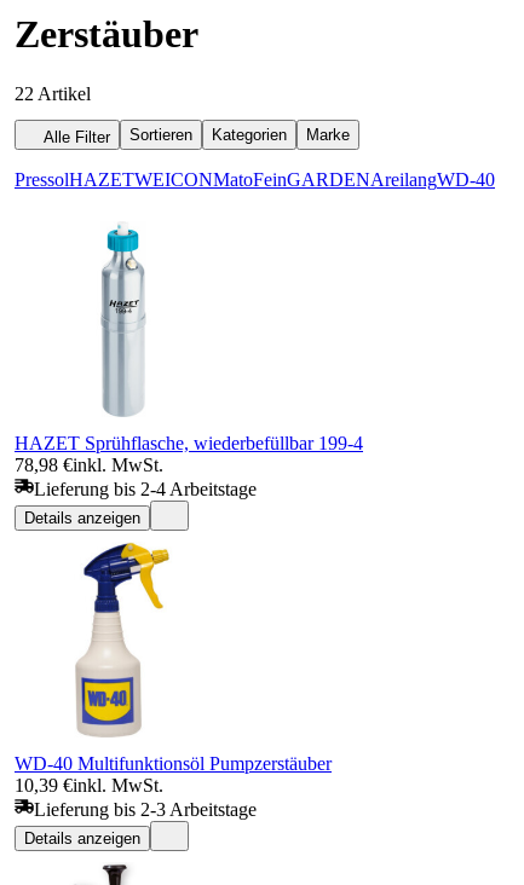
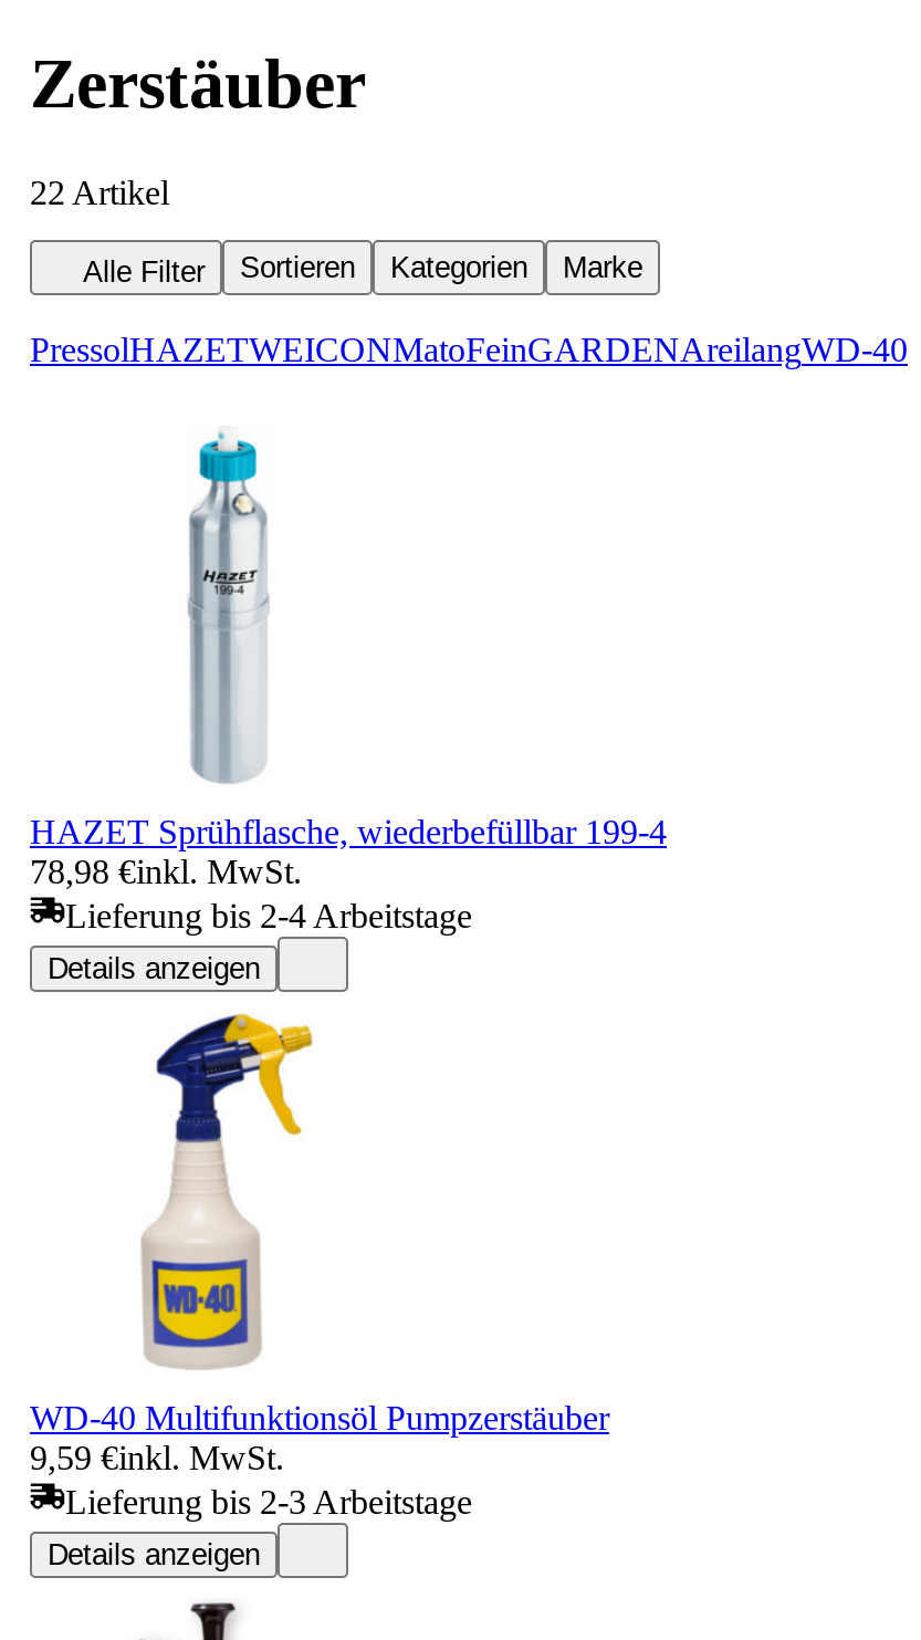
- 10,39 €inkl. MwSt.
+ 9,59 €inkl. MwSt.
